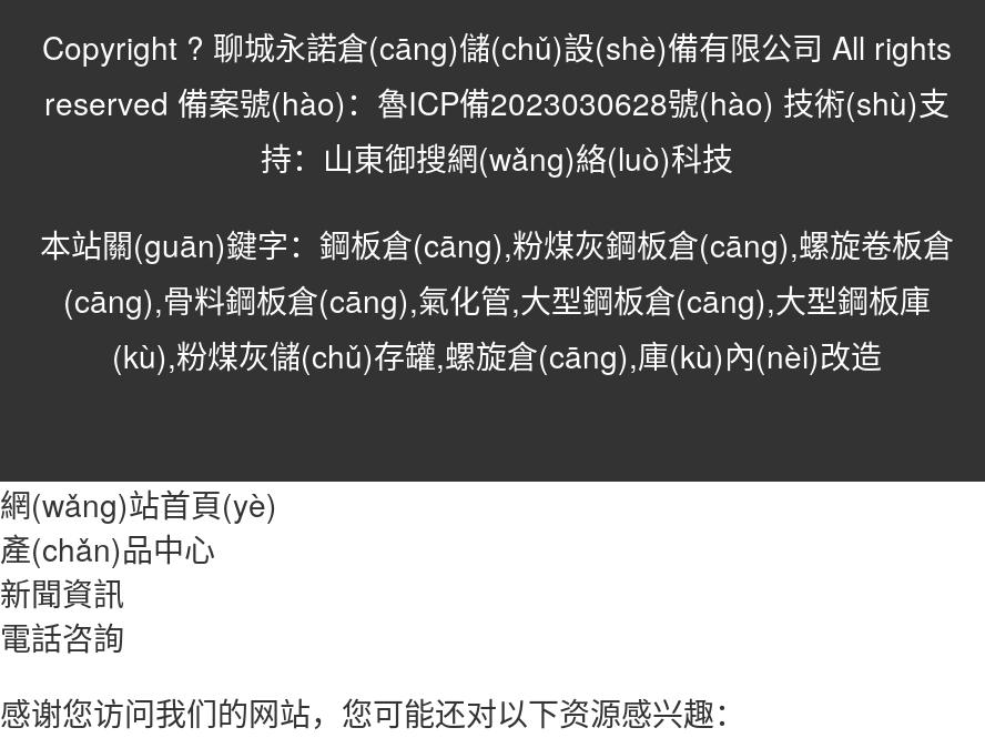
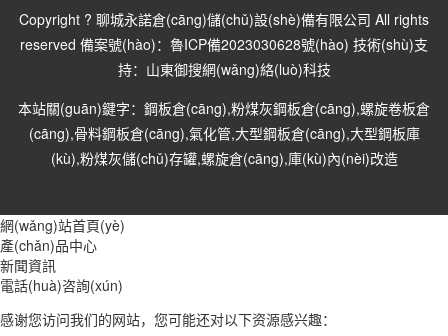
- 電話咨詢
+ 電話(huà)咨詢(xún)
